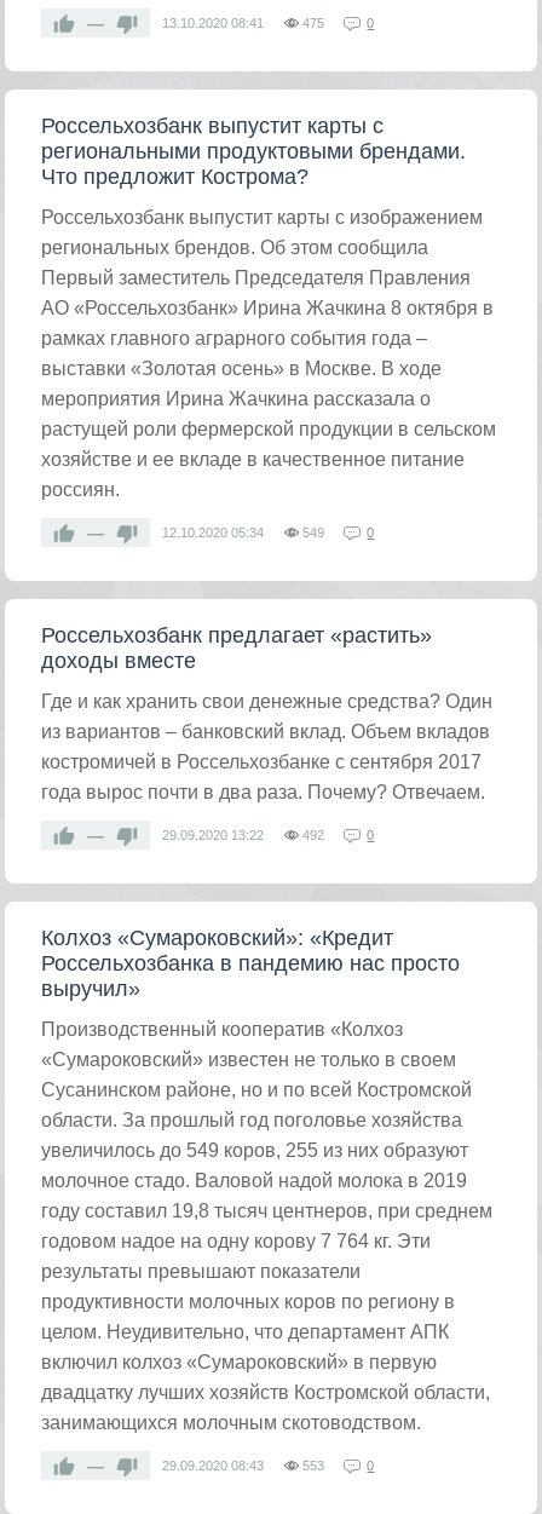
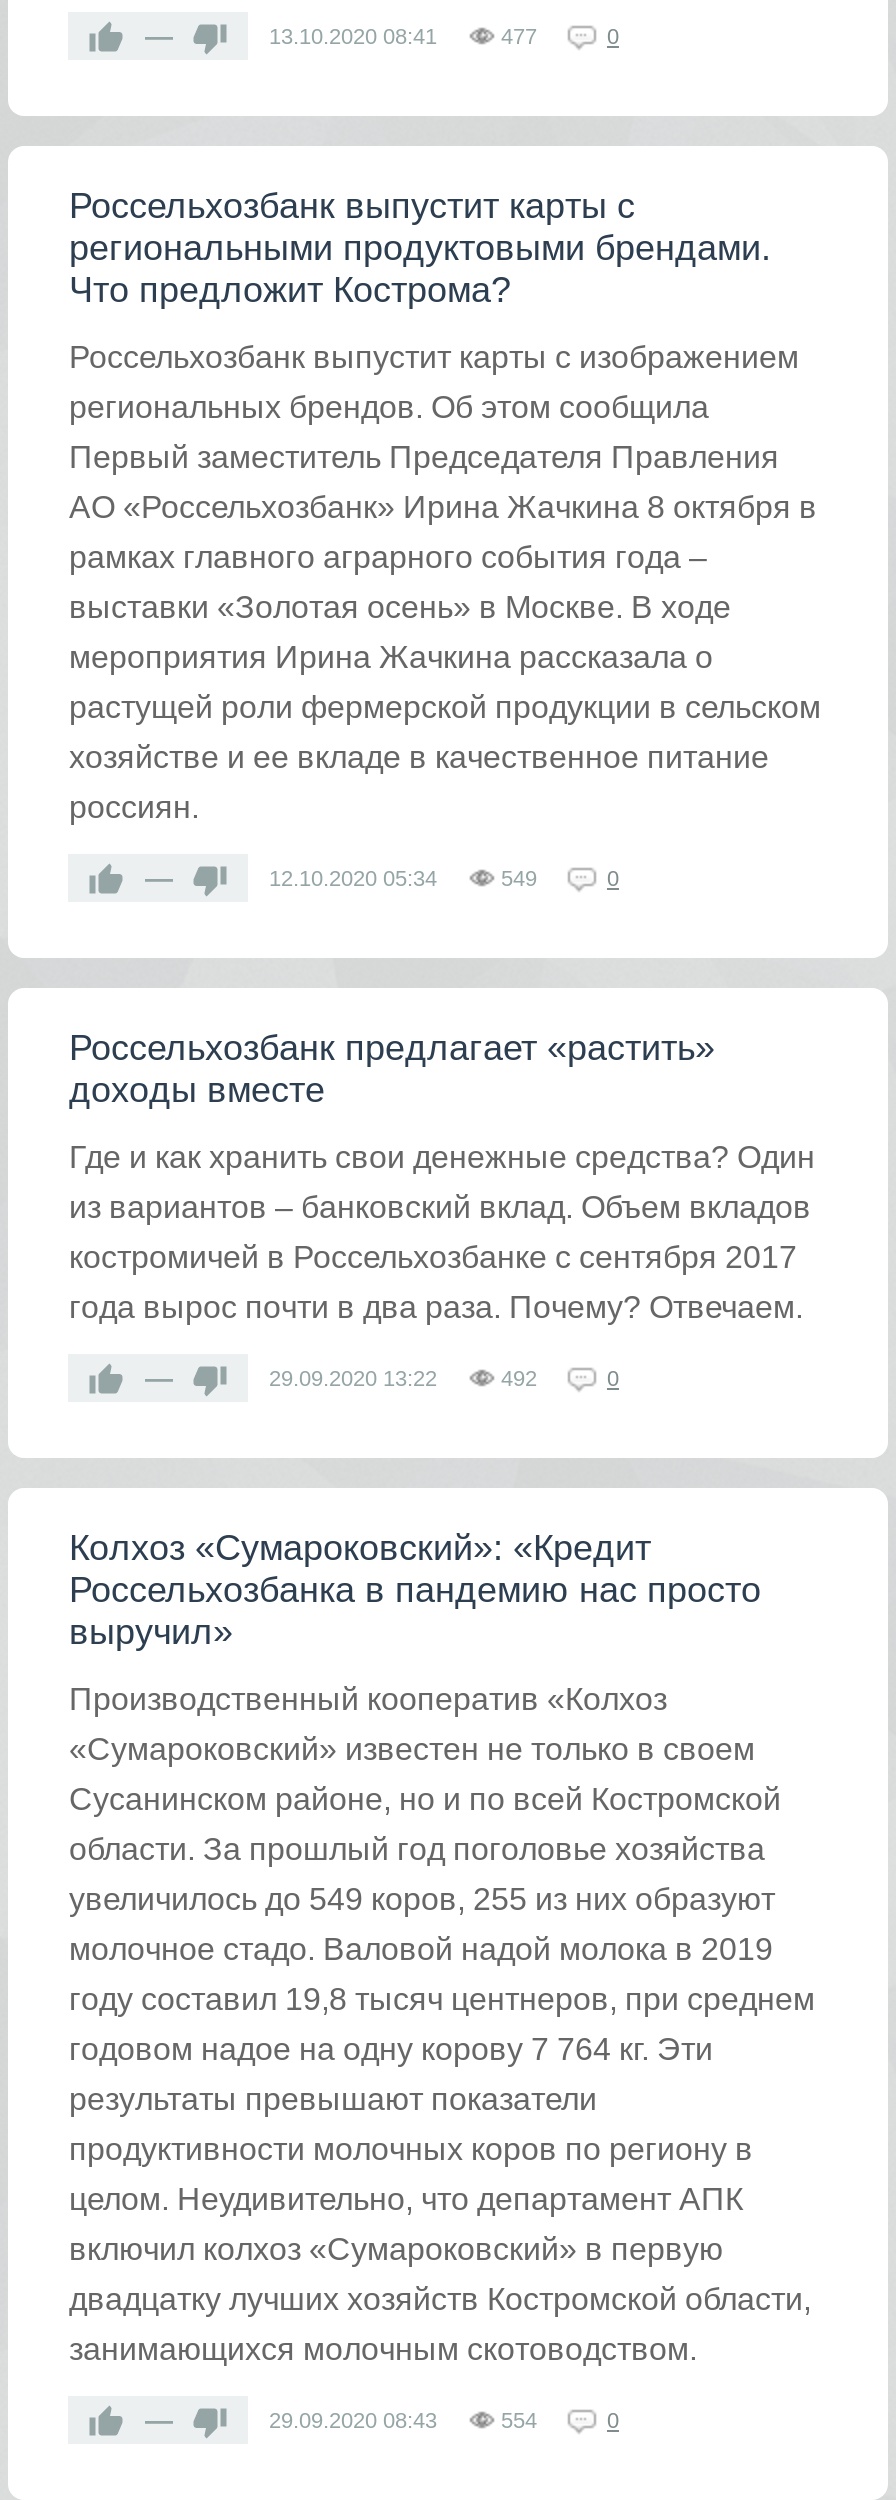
- 475
+ 477

- 553
+ 554
